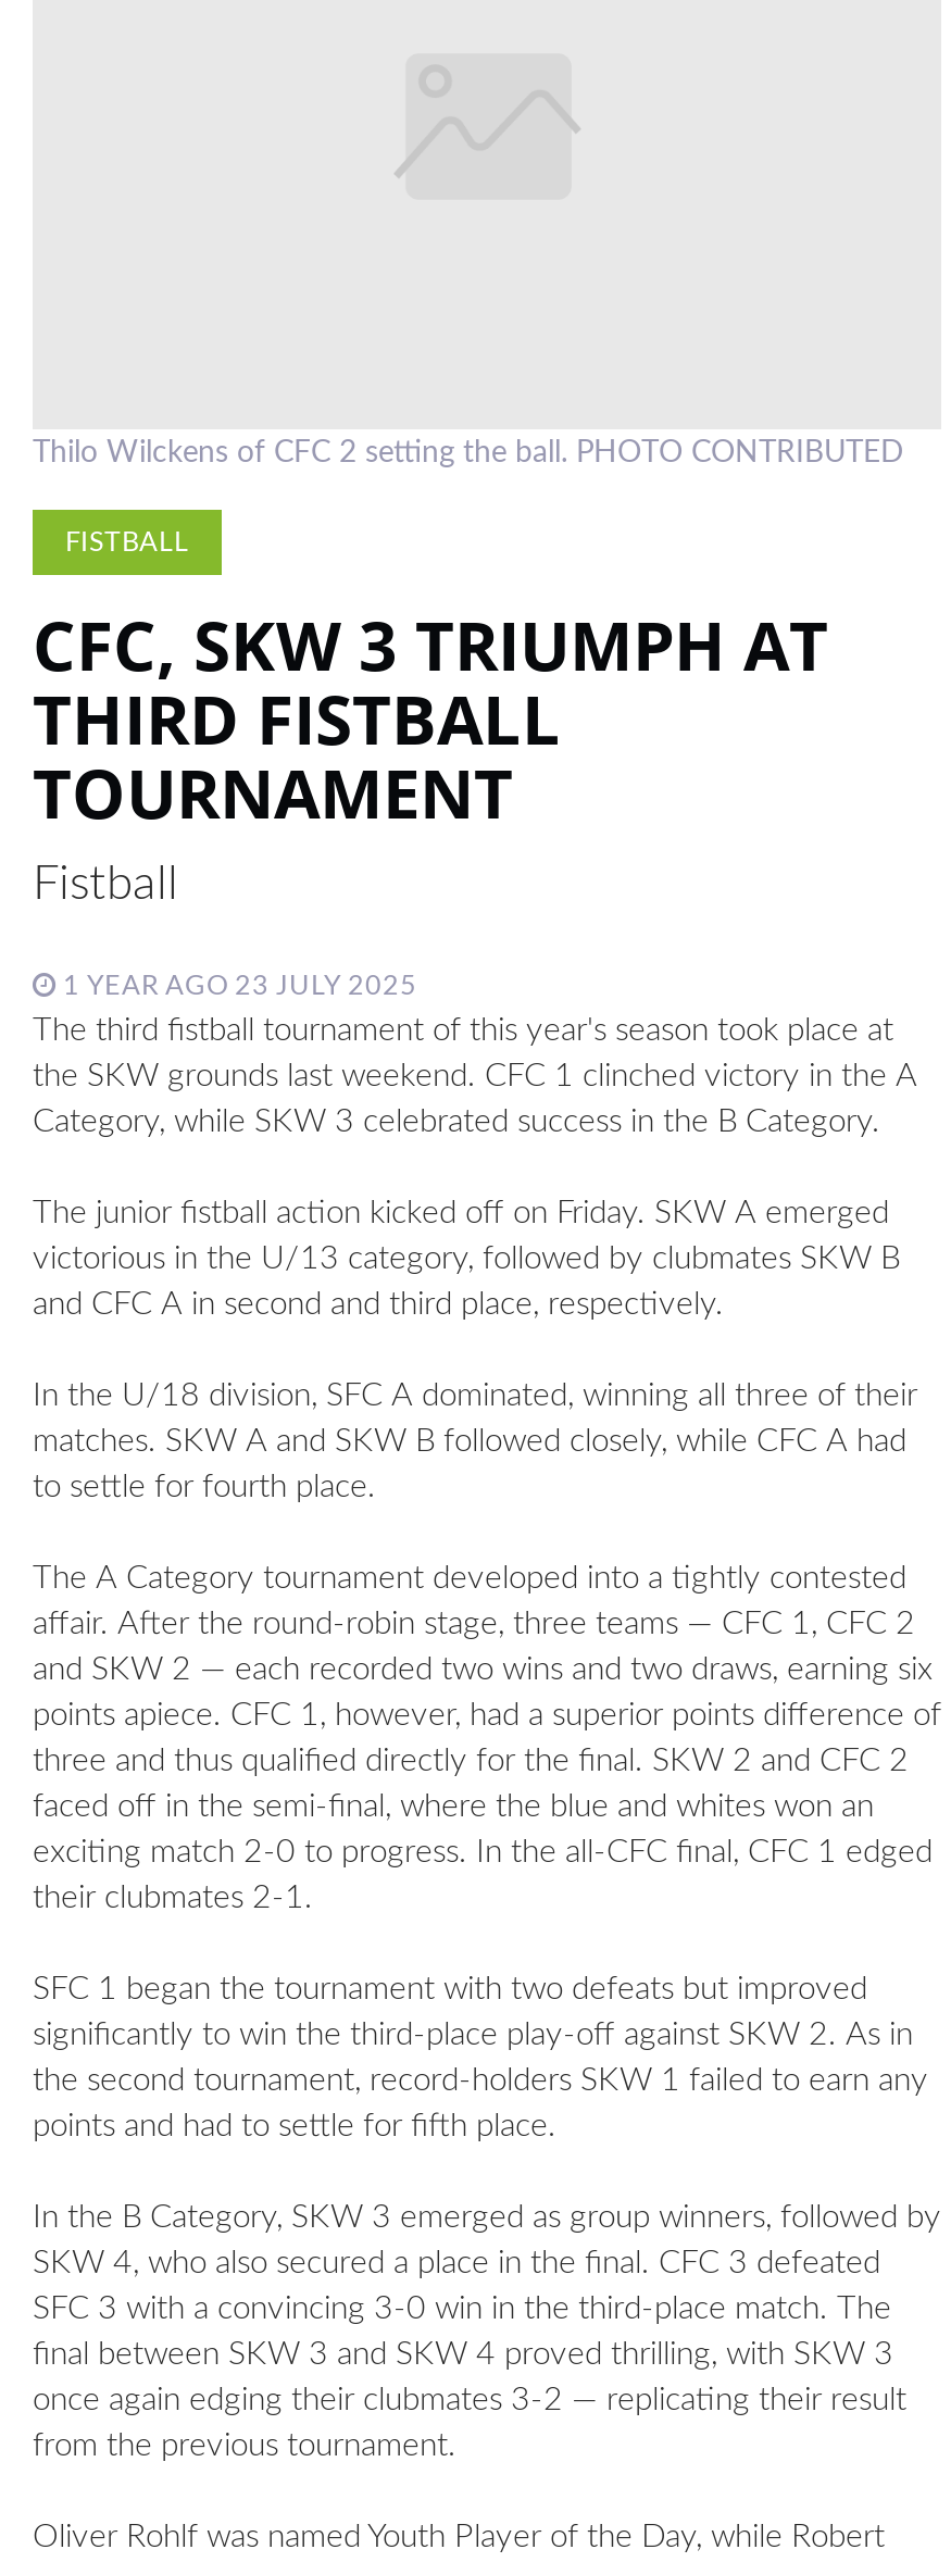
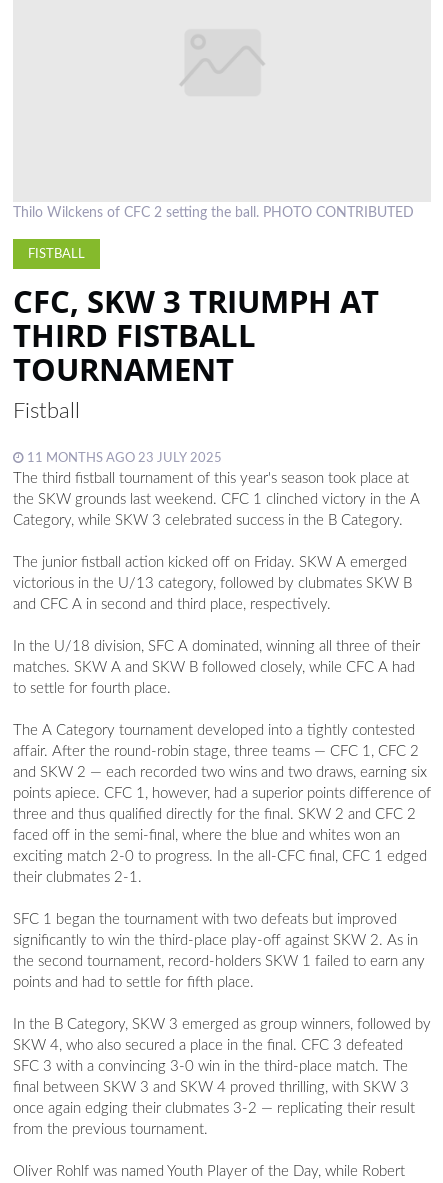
- 1 YEAR AGO 23 JULY 2025
+ 11 MONTHS AGO 23 JULY 2025
